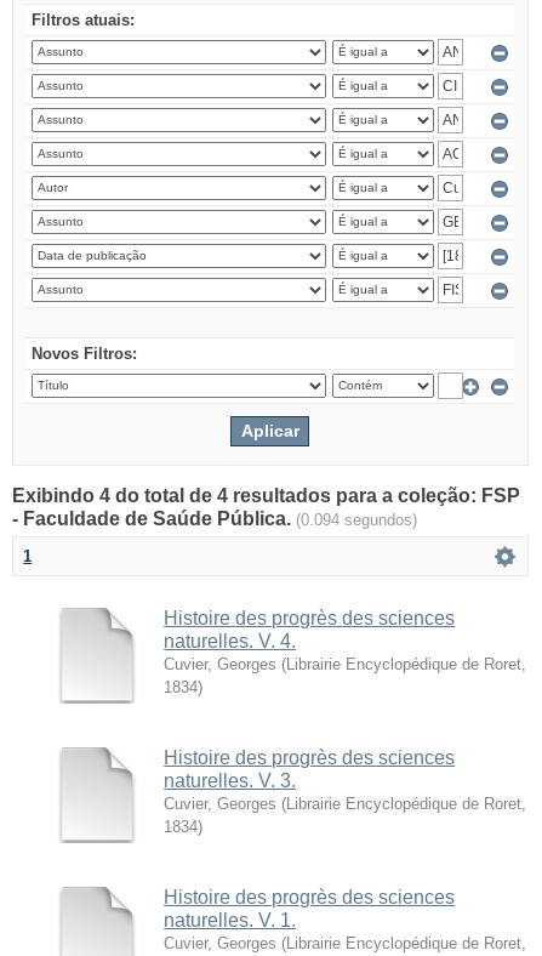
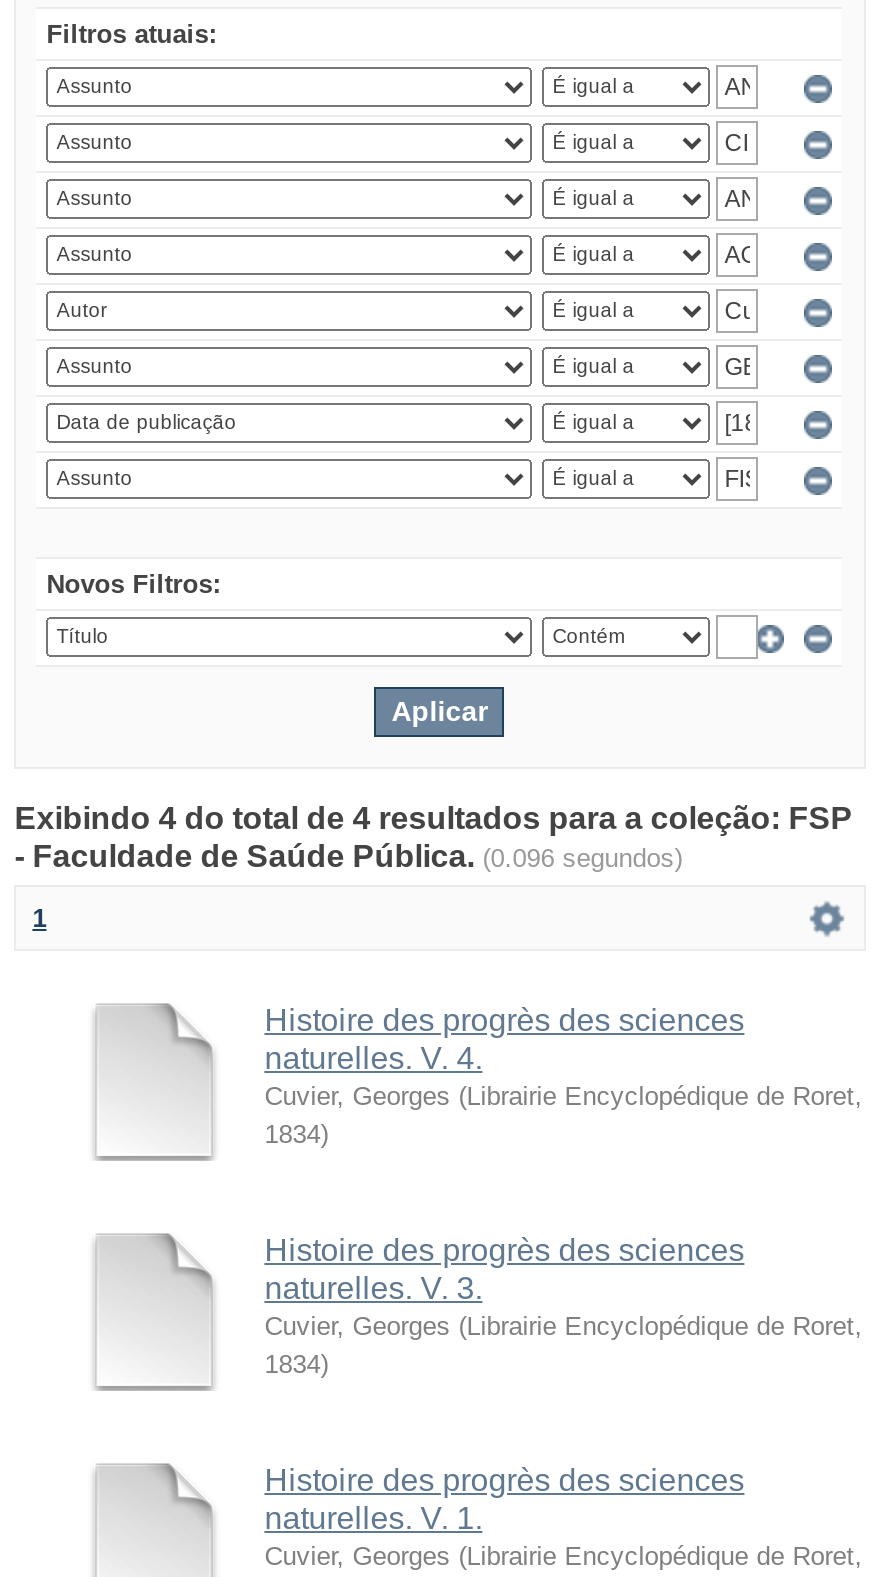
- - Faculdade de Saúde Pública. (0.094 segundos)
+ - Faculdade de Saúde Pública. (0.096 segundos)
